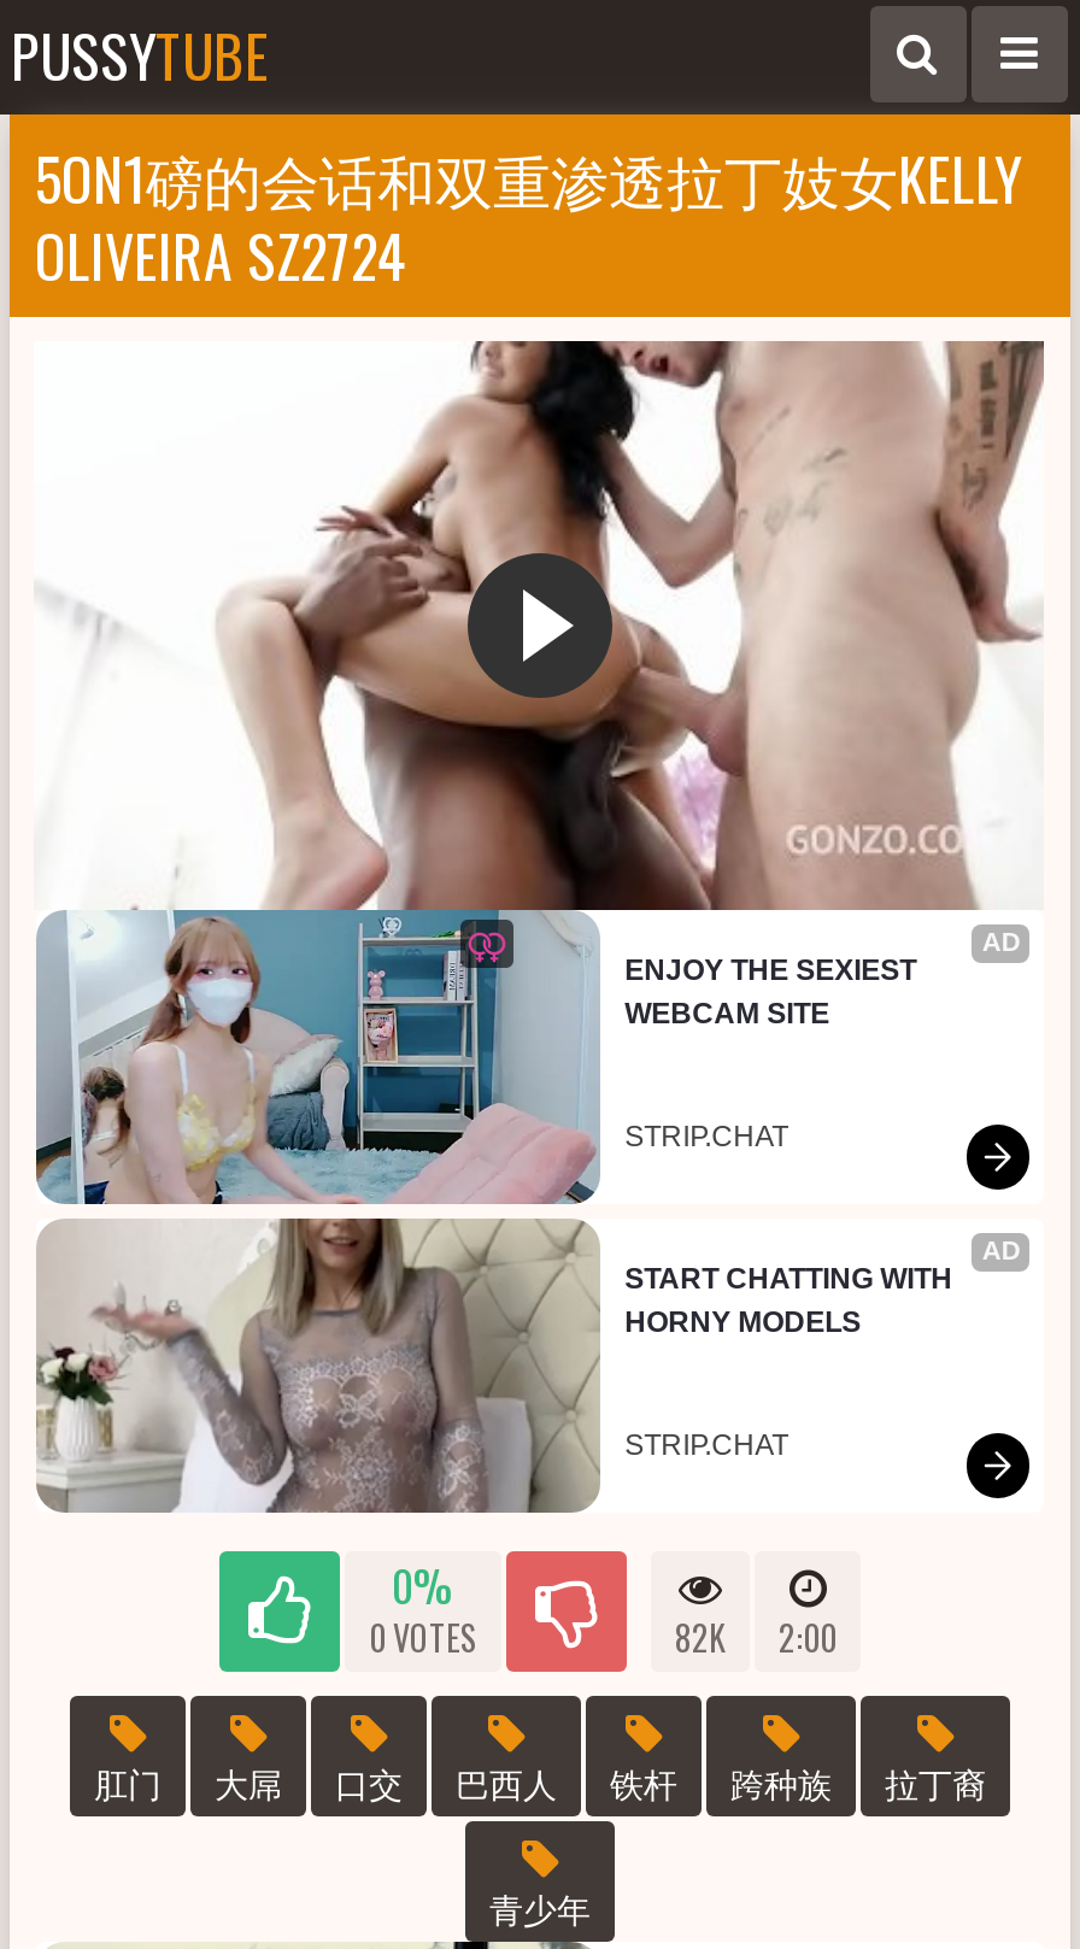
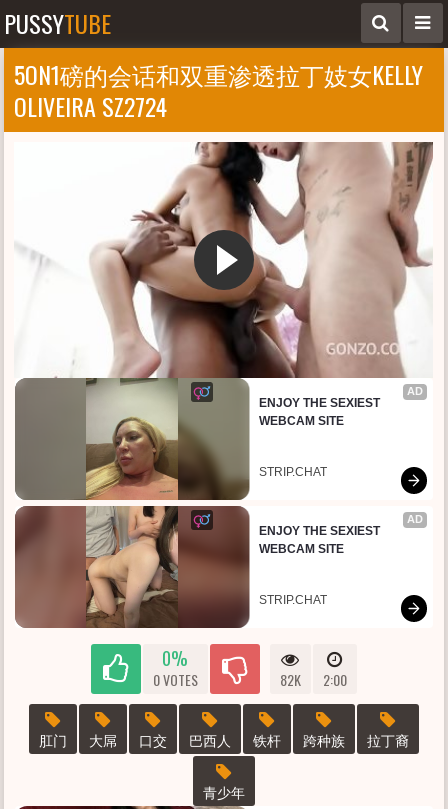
- [image]
- START CHATTING WITH
- HORNY MODELS
+ [image]
+ ENJOY THE SEXIEST
+ WEBCAM SITE
